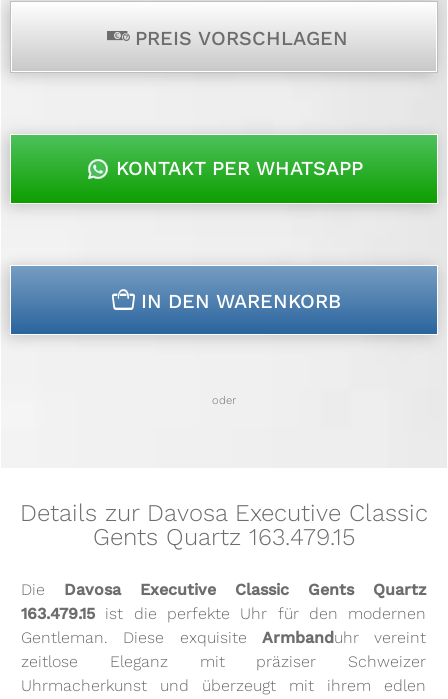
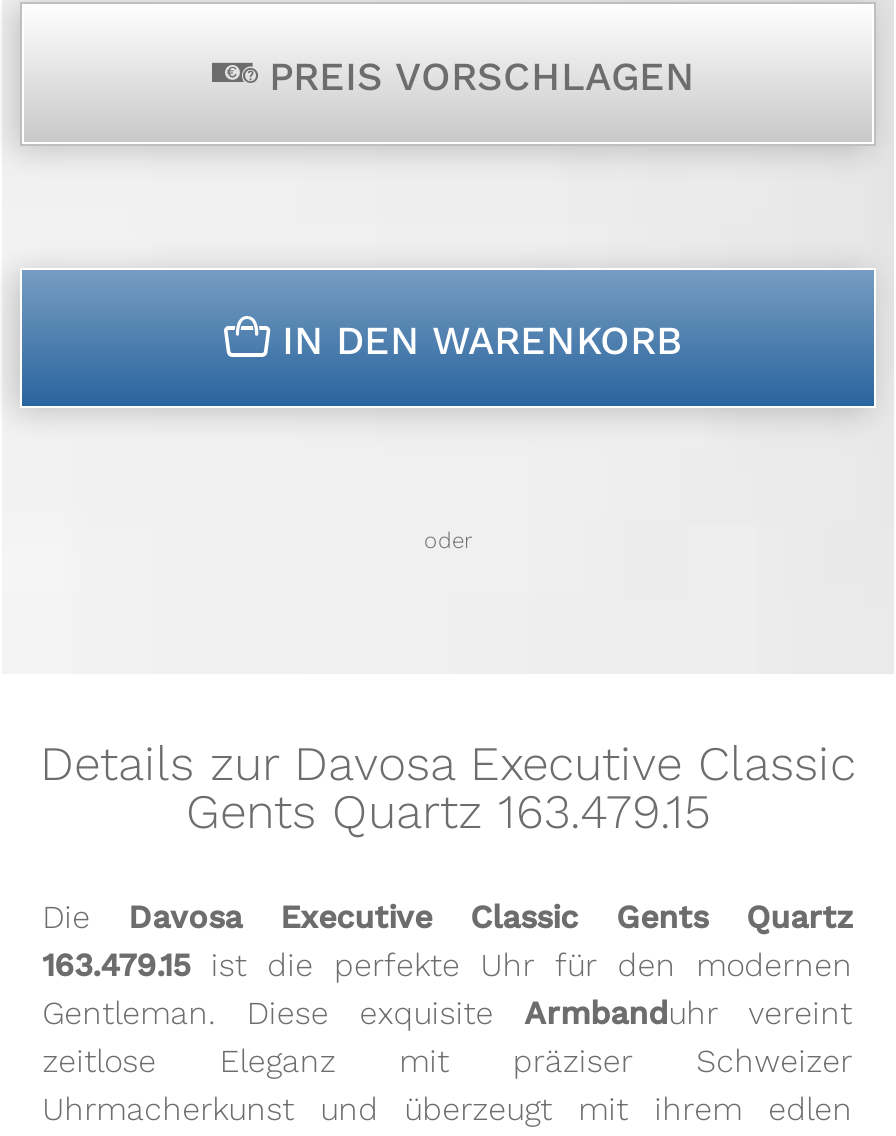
- KONTAKT PER WHATSAPP
